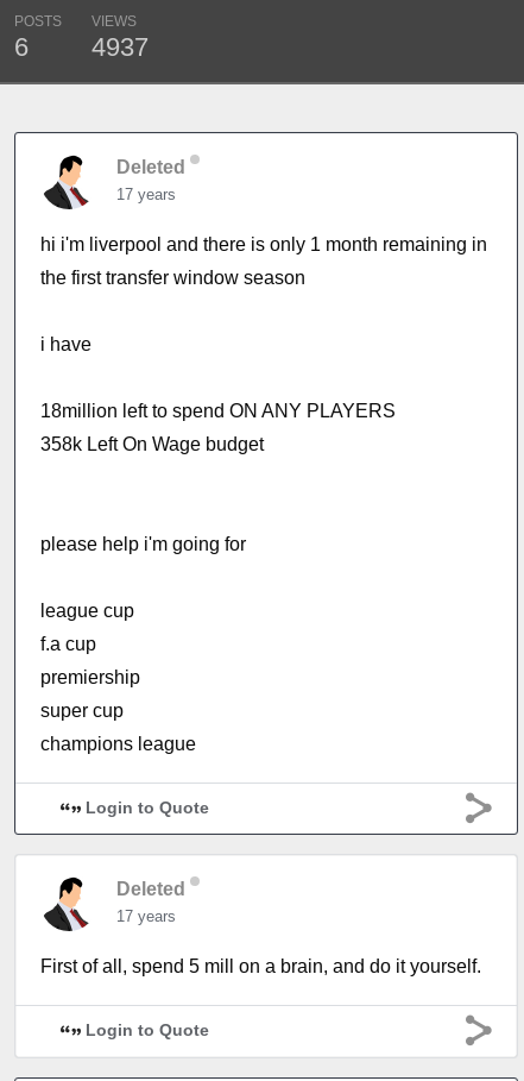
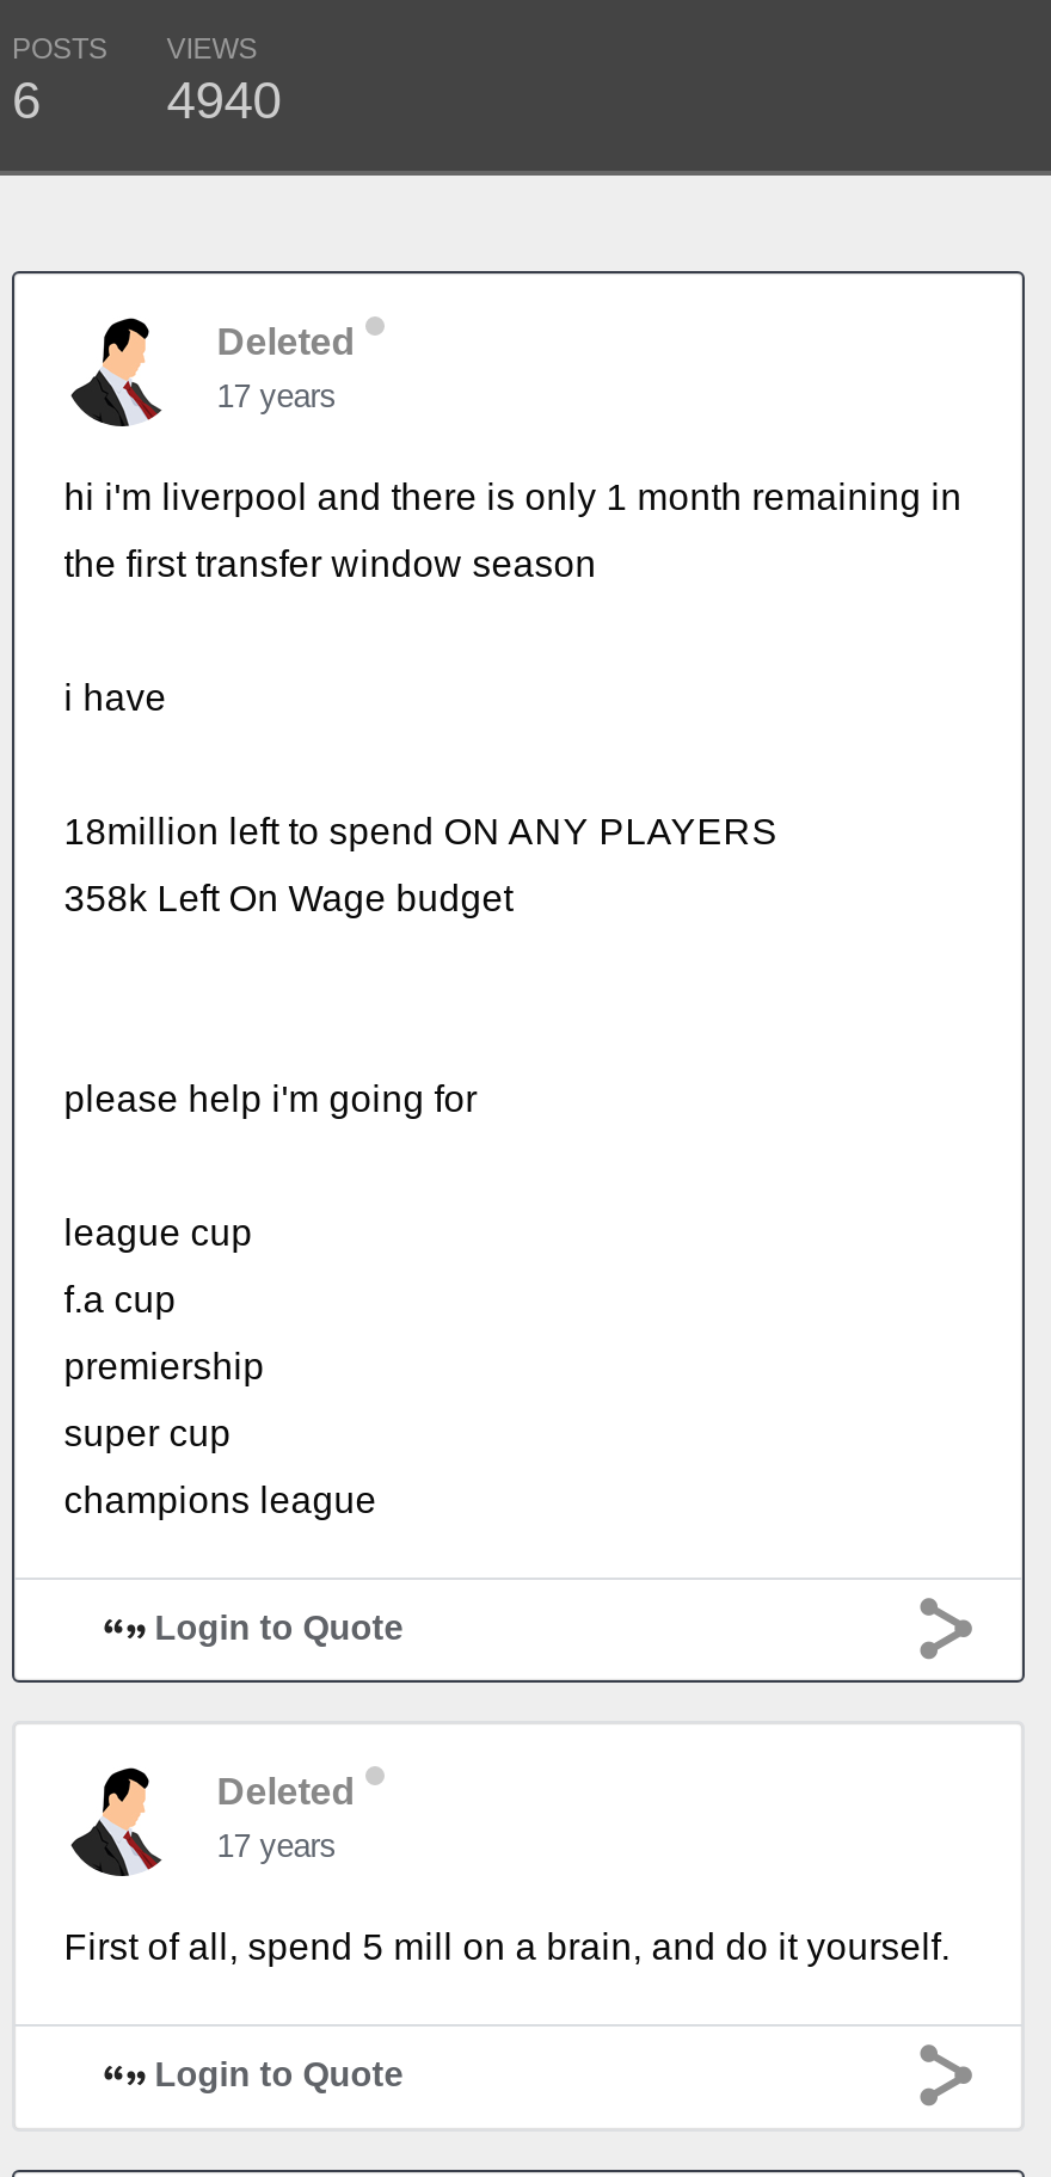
- 4937
+ 4940
